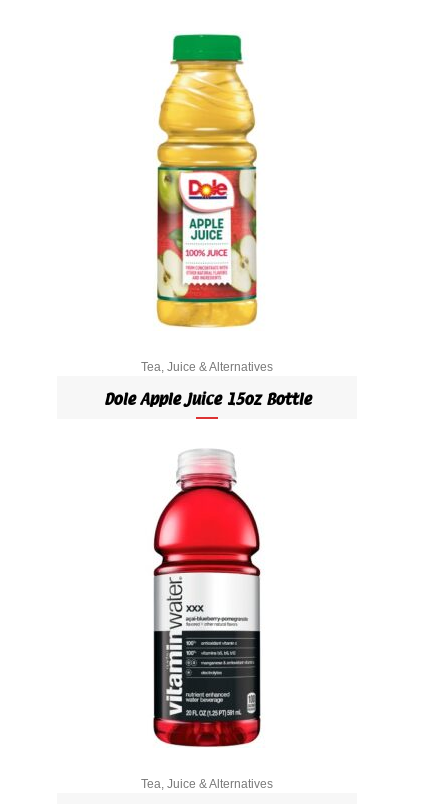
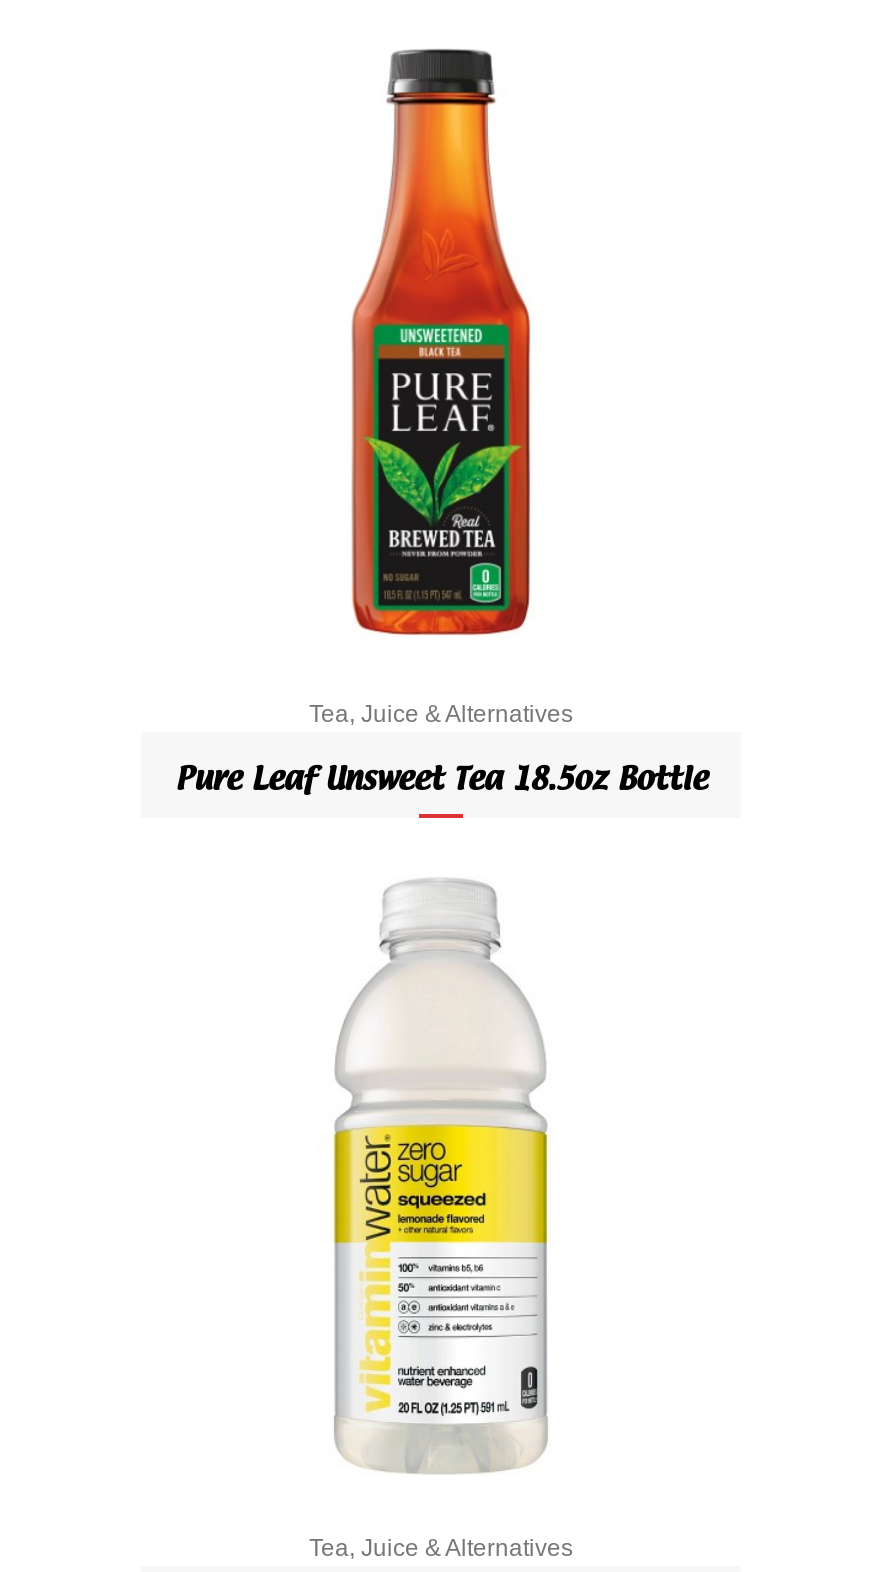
- [image]
+ [image]

- Dole Apple Juice 15oz Bottle
+ Pure Leaf Unsweet Tea 18.5oz Bottle

- [image]
+ [image]
